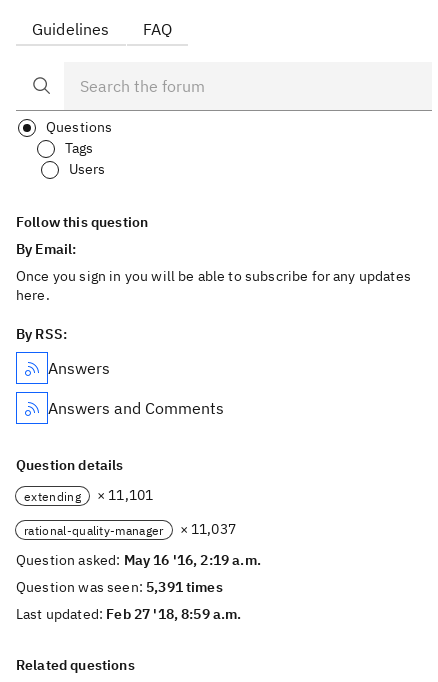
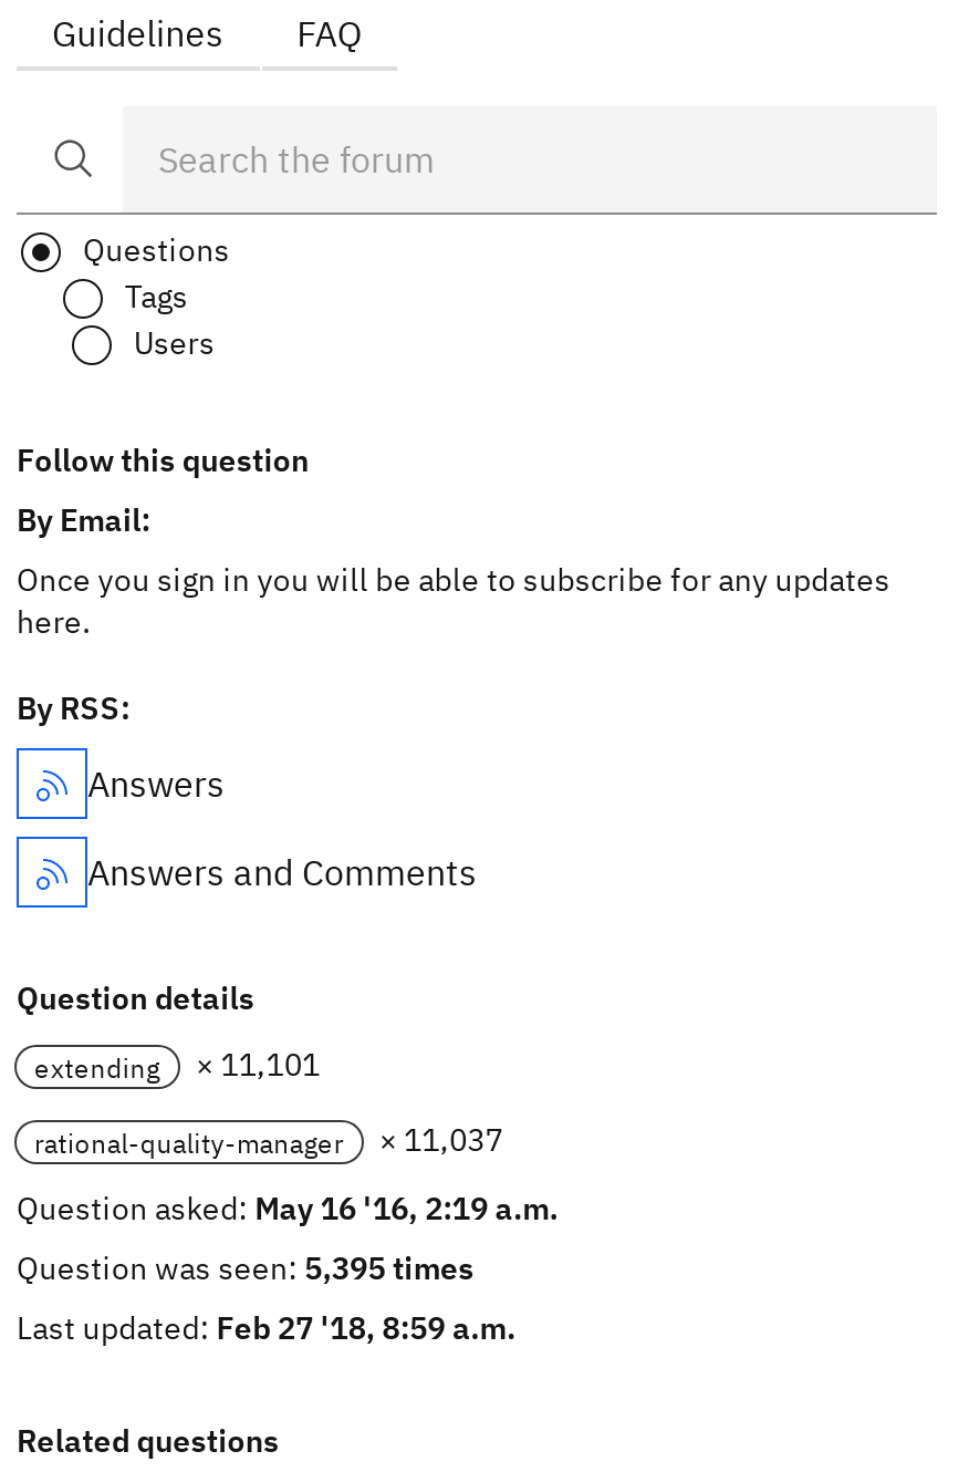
- Question was seen: 5,391 times
+ Question was seen: 5,395 times
